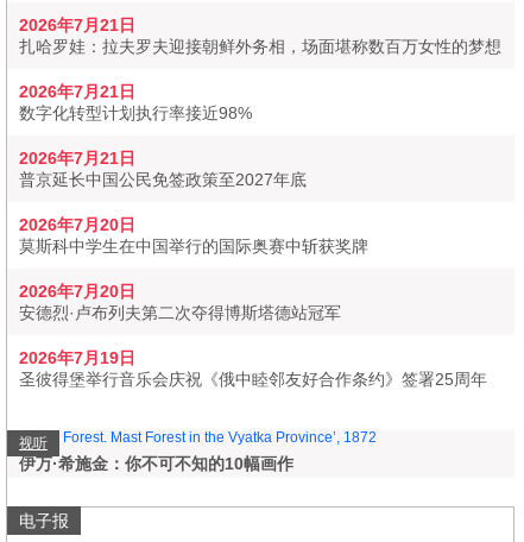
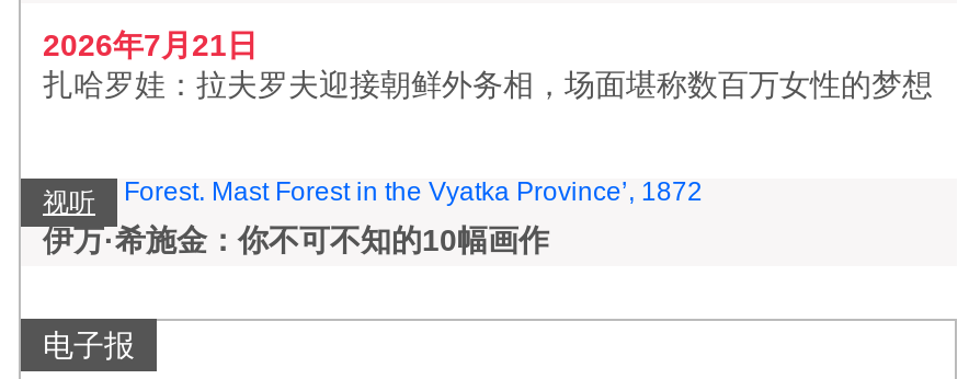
- 2026年7月21日
- 数字化转型计划执行率接近98%
- 2026年7月21日
- 普京延长中国公民免签政策至2027年底
- 2026年7月20日
- 莫斯科中学生在中国举行的国际奥赛中斩获奖牌
- 2026年7月20日
- 安德烈·卢布列夫第二次夺得博斯塔德站冠军
- 2026年7月19日
- 圣彼得堡举行音乐会庆祝《俄中睦邻友好合作条约》签署25周年
